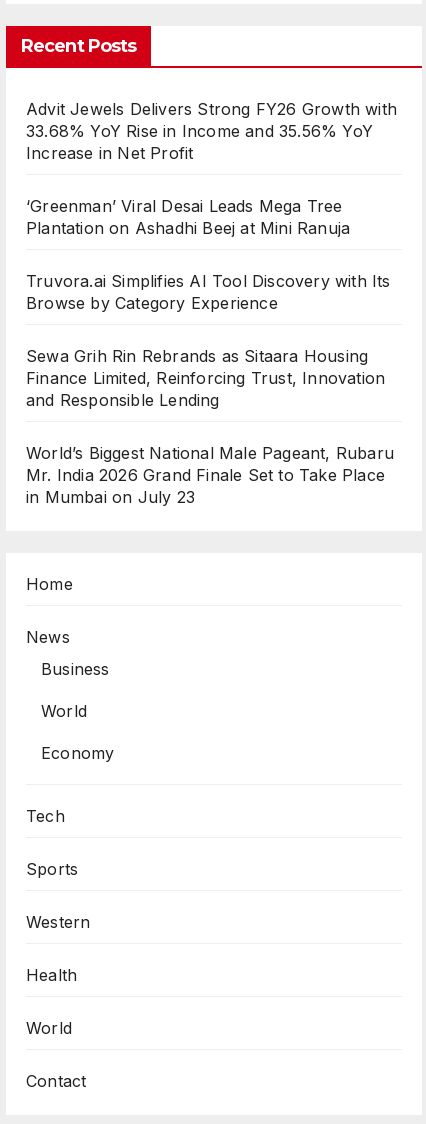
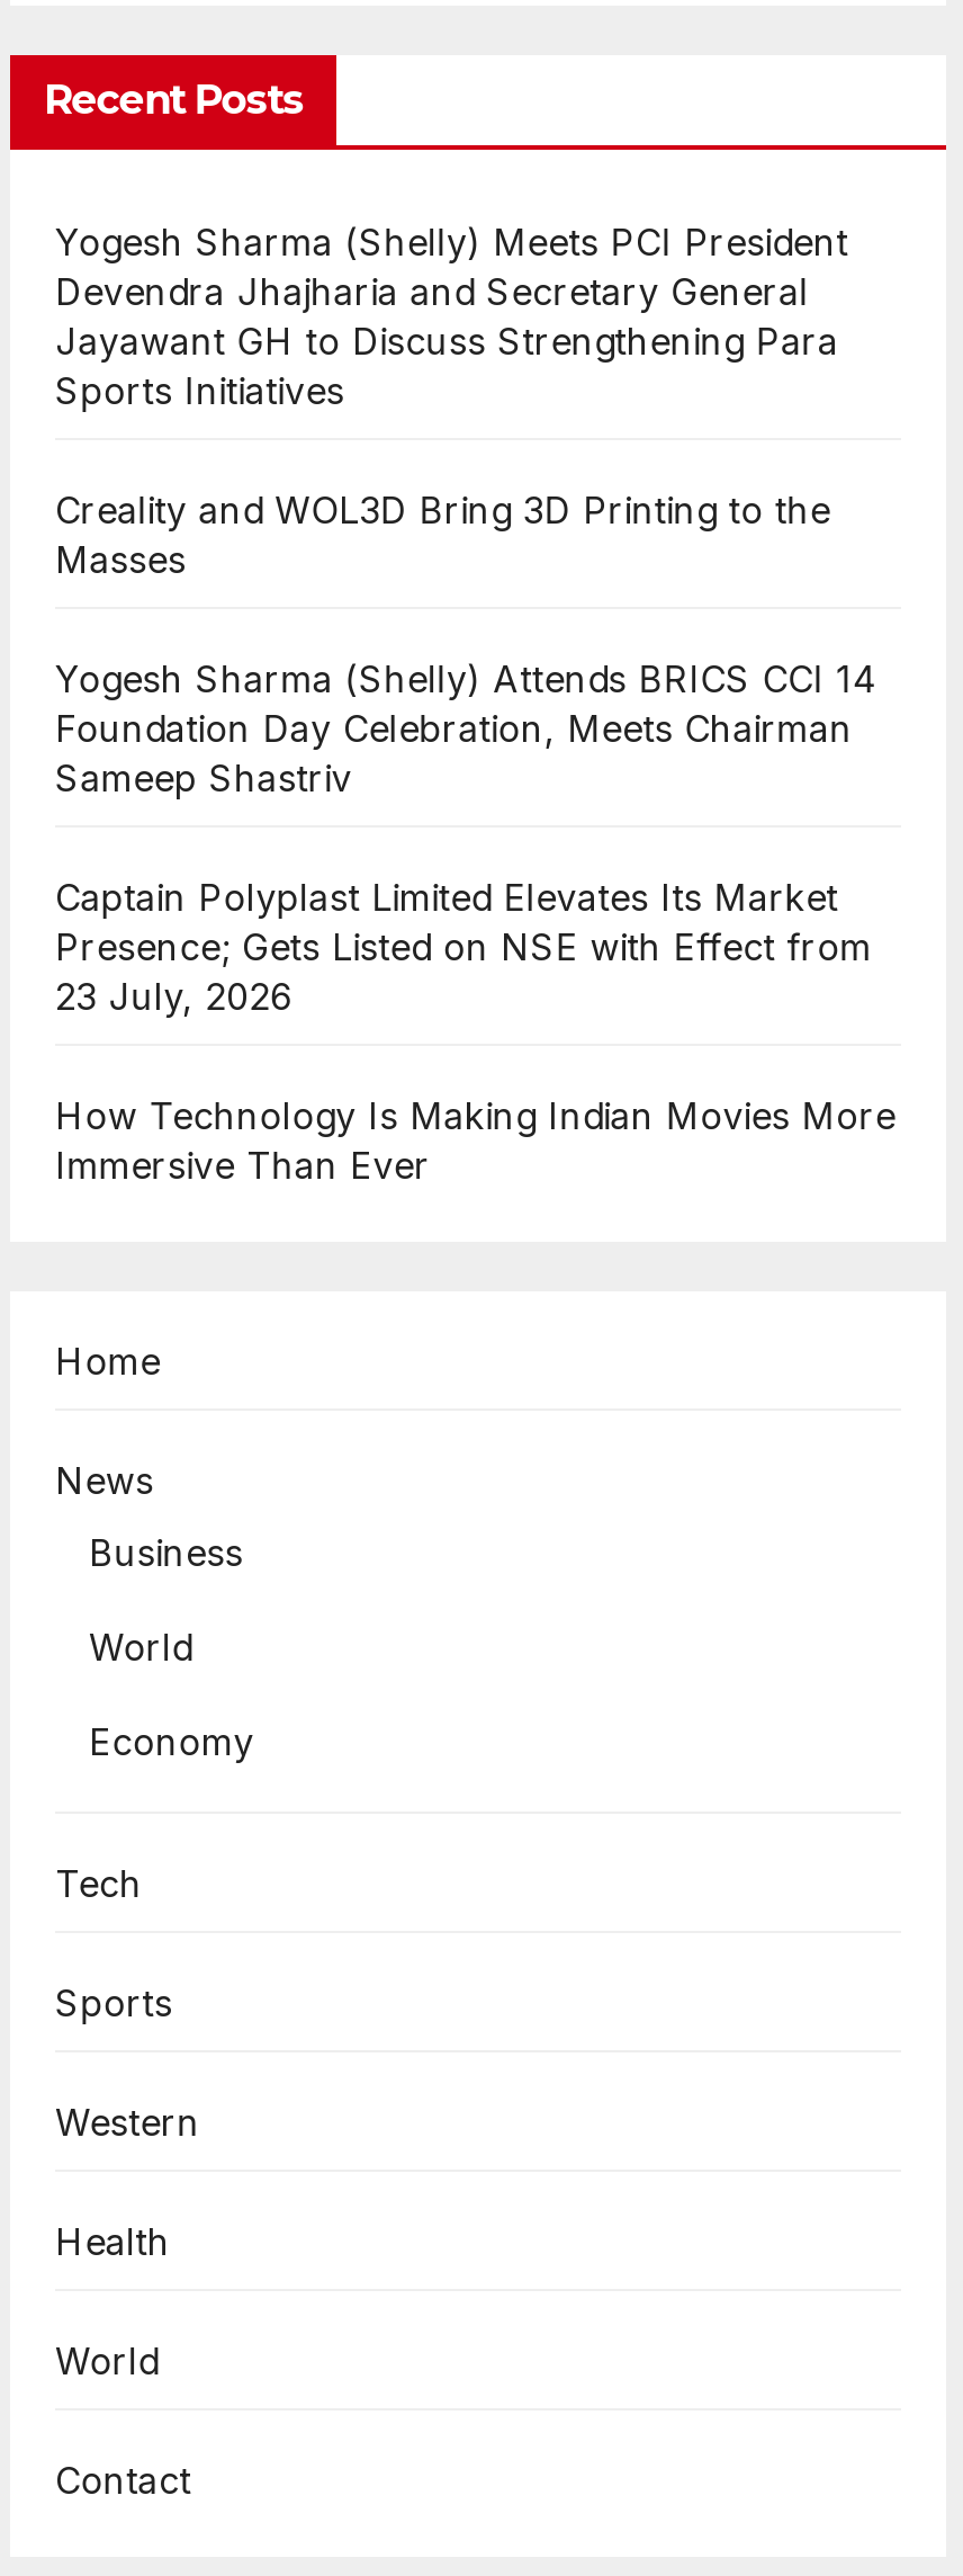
- Advit Jewels Delivers Strong FY26 Growth with
- 33.68% YoY Rise in Income and 35.56% YoY
- Increase in Net Profit
+ Yogesh Sharma (Shelly) Meets PCI President
+ Devendra Jhajharia and Secretary General
+ Jayawant GH to Discuss Strengthening Para
+ Sports Initiatives

- ‘Greenman’ Viral Desai Leads Mega Tree
- Plantation on Ashadhi Beej at Mini Ranuja
+ Creality and WOL3D Bring 3D Printing to the
+ Masses

- Truvora.ai Simplifies AI Tool Discovery with Its
- Browse by Category Experience
+ Yogesh Sharma (Shelly) Attends BRICS CCI 14
+ Foundation Day Celebration, Meets Chairman
+ Sameep Shastriv

- Sewa Grih Rin Rebrands as Sitaara Housing
- Finance Limited, Reinforcing Trust, Innovation
- and Responsible Lending
+ Captain Polyplast Limited Elevates Its Market
+ Presence; Gets Listed on NSE with Effect from
+ 23 July, 2026

- World’s Biggest National Male Pageant, Rubaru
- Mr. India 2026 Grand Finale Set to Take Place
- in Mumbai on July 23
+ How Technology Is Making Indian Movies More
+ Immersive Than Ever
